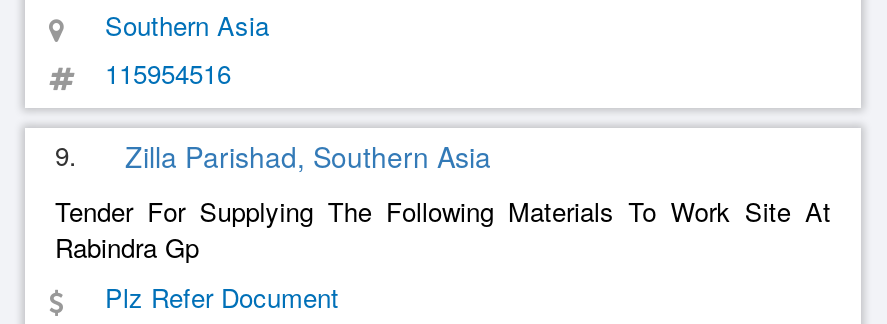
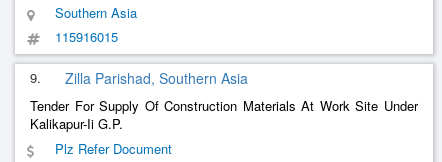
- 115954516
+ 115916015

- Tender For Supplying The Following Materials To Work Site At
- Rabindra Gp
+ Tender For Supply Of Construction Materials At Work Site Under
+ Kalikapur-Ii G.P.
